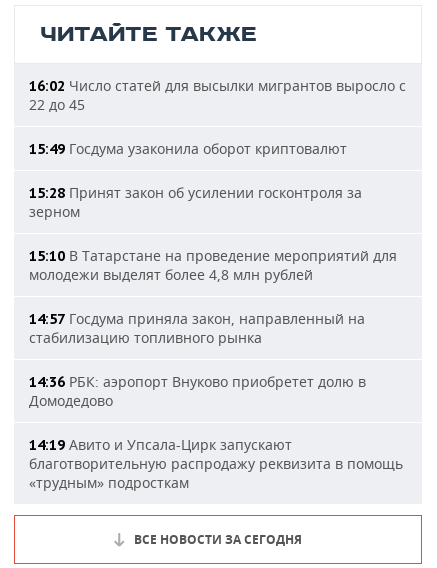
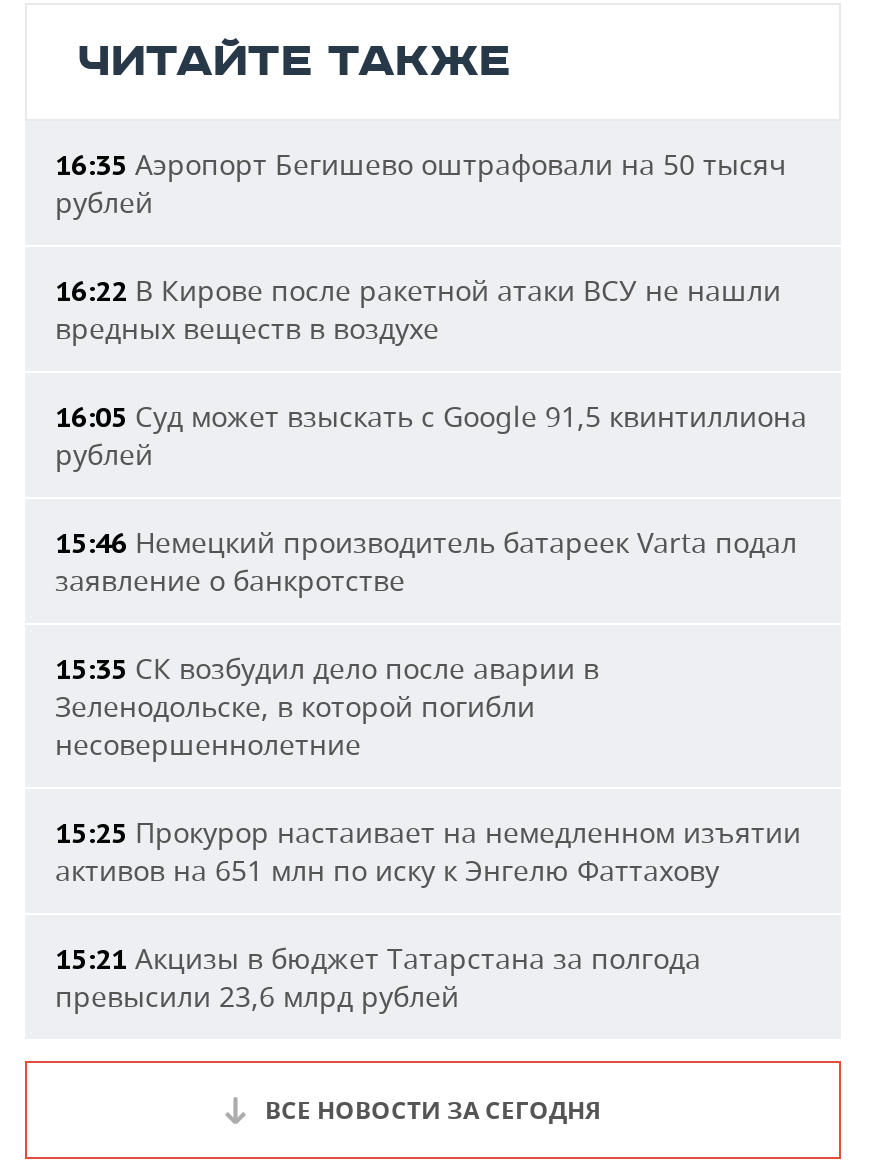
- 16:02 Число статей для высылки мигрантов выросло с
- 22 до 45
+ 16:35 Аэропорт Бегишево оштрафовали на 50 тысяч
+ рублей

- 15:49 Госдума узаконила оборот криптовалют
+ 16:22 В Кирове после ракетной атаки ВСУ не нашли
+ вредных веществ в воздухе

- 15:28 Принят закон об усилении госконтроля за
- зерном
+ 16:05 Суд может взыскать с Google 91,5 квинтиллиона
+ рублей

- 15:10 В Татарстане на проведение мероприятий для
- молодежи выделят более 4,8 млн рублей
+ 15:46 Немецкий производитель батареек Varta подал
+ заявление о банкротстве

- 14:57 Госдума приняла закон, направленный на
- стабилизацию топливного рынка
+ 15:35 СК возбудил дело после аварии в
+ Зеленодольске, в которой погибли
+ несовершеннолетние

- 14:36 РБК: аэропорт Внуково приобретет долю в
- Домодедово
+ 15:25 Прокурор настаивает на немедленном изъятии
+ активов на 651 млн по иску к Энгелю Фаттахову

- 14:19 Авито и Упсала-Цирк запускают
- благотворительную распродажу реквизита в помощь
- «трудным» подросткам
+ 15:21 Акцизы в бюджет Татарстана за полгода
+ превысили 23,6 млрд рублей
